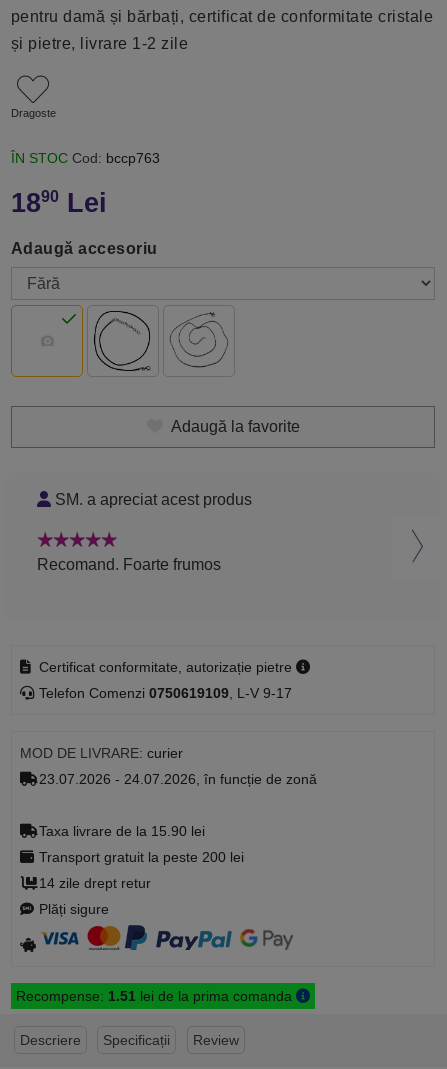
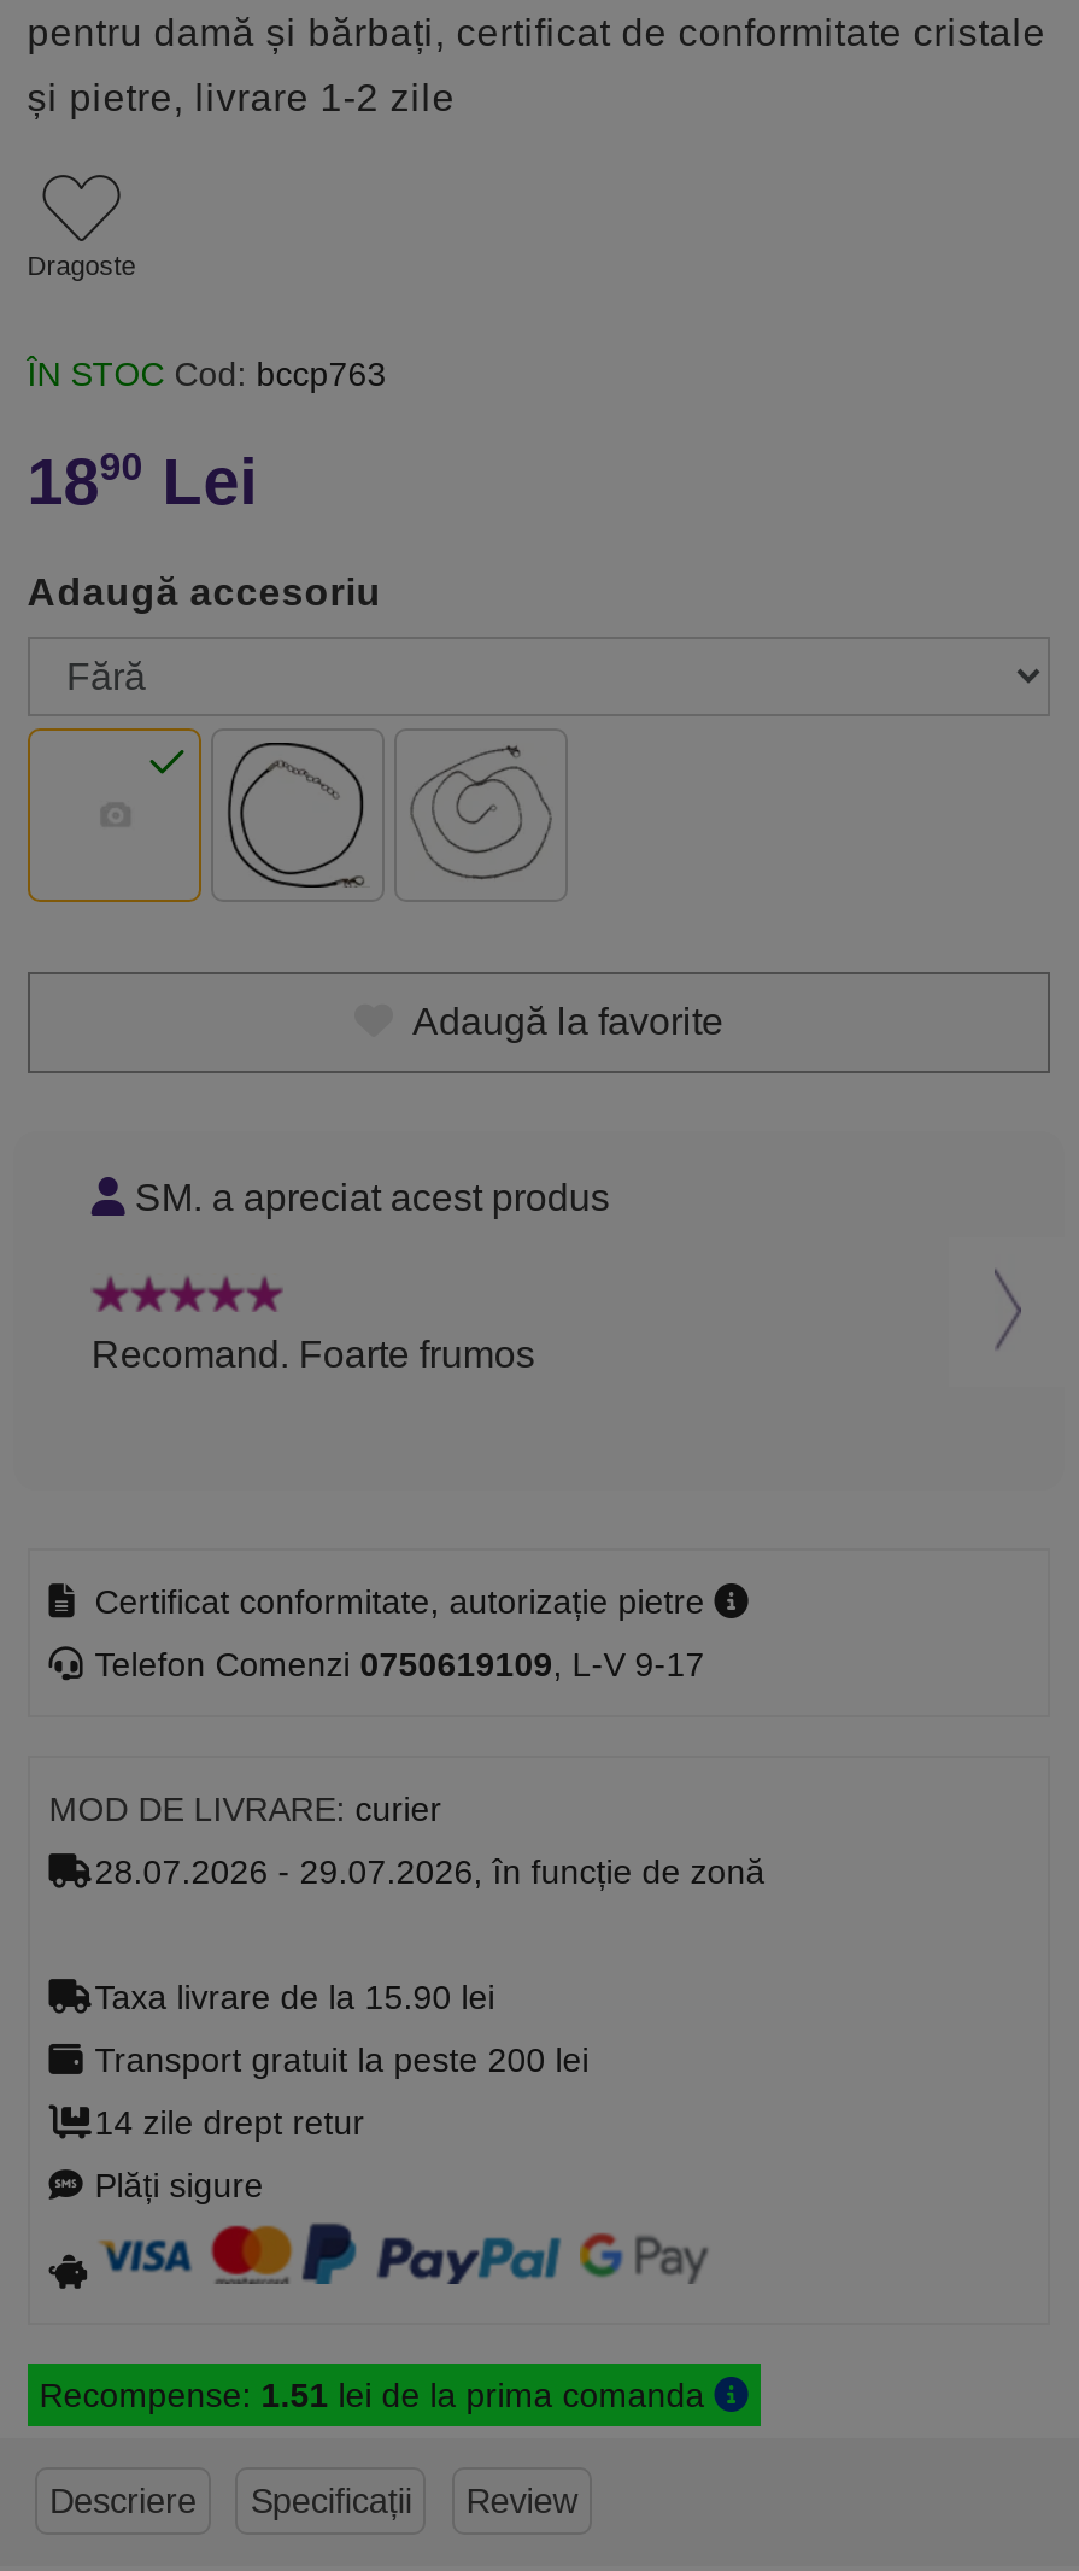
- 23.07.2026 - 24.07.2026, în funcție de zonă
+ 28.07.2026 - 29.07.2026, în funcție de zonă
